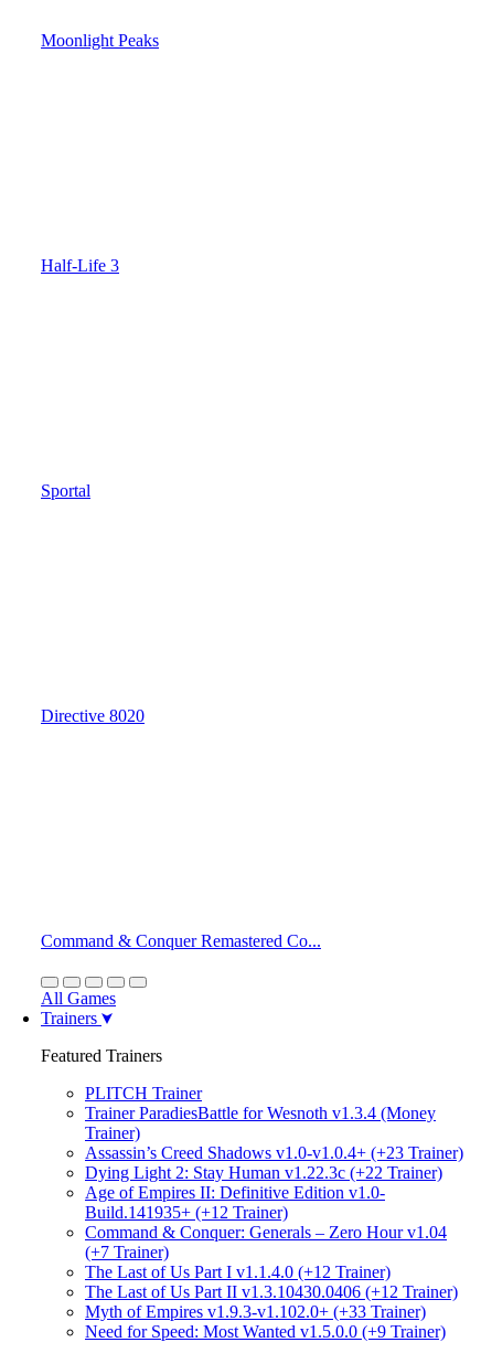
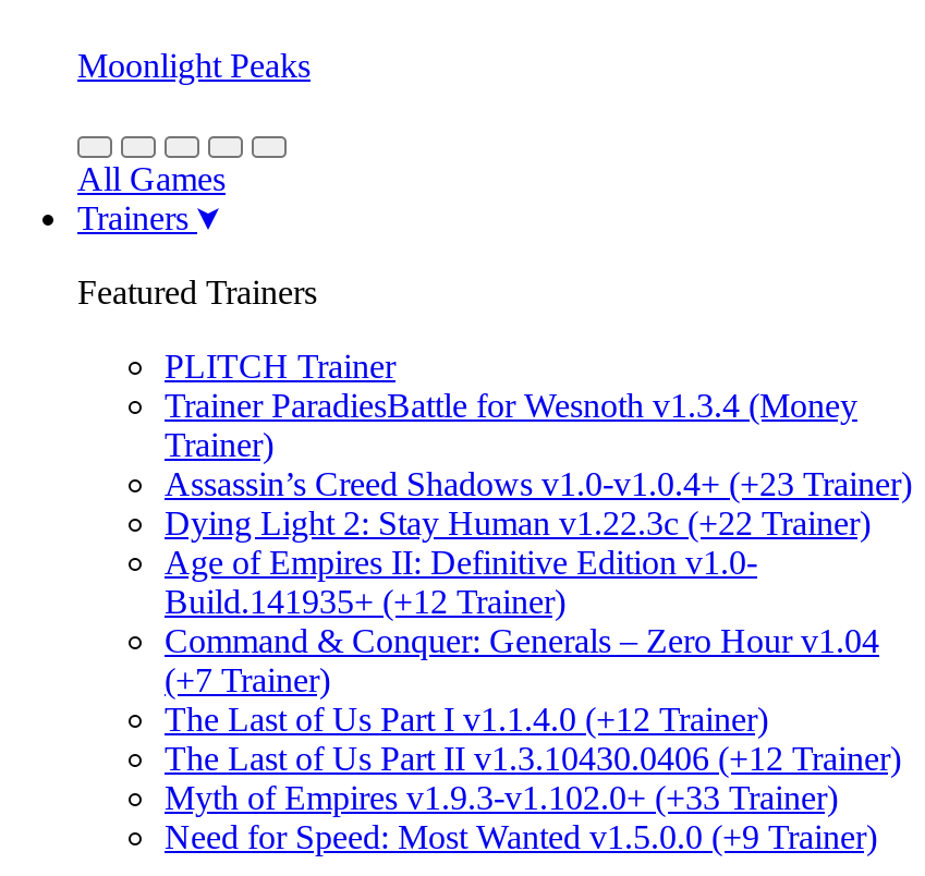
- Half-Life 3

- Sportal

- Directive 8020

- Command & Conquer Remastered Co...
